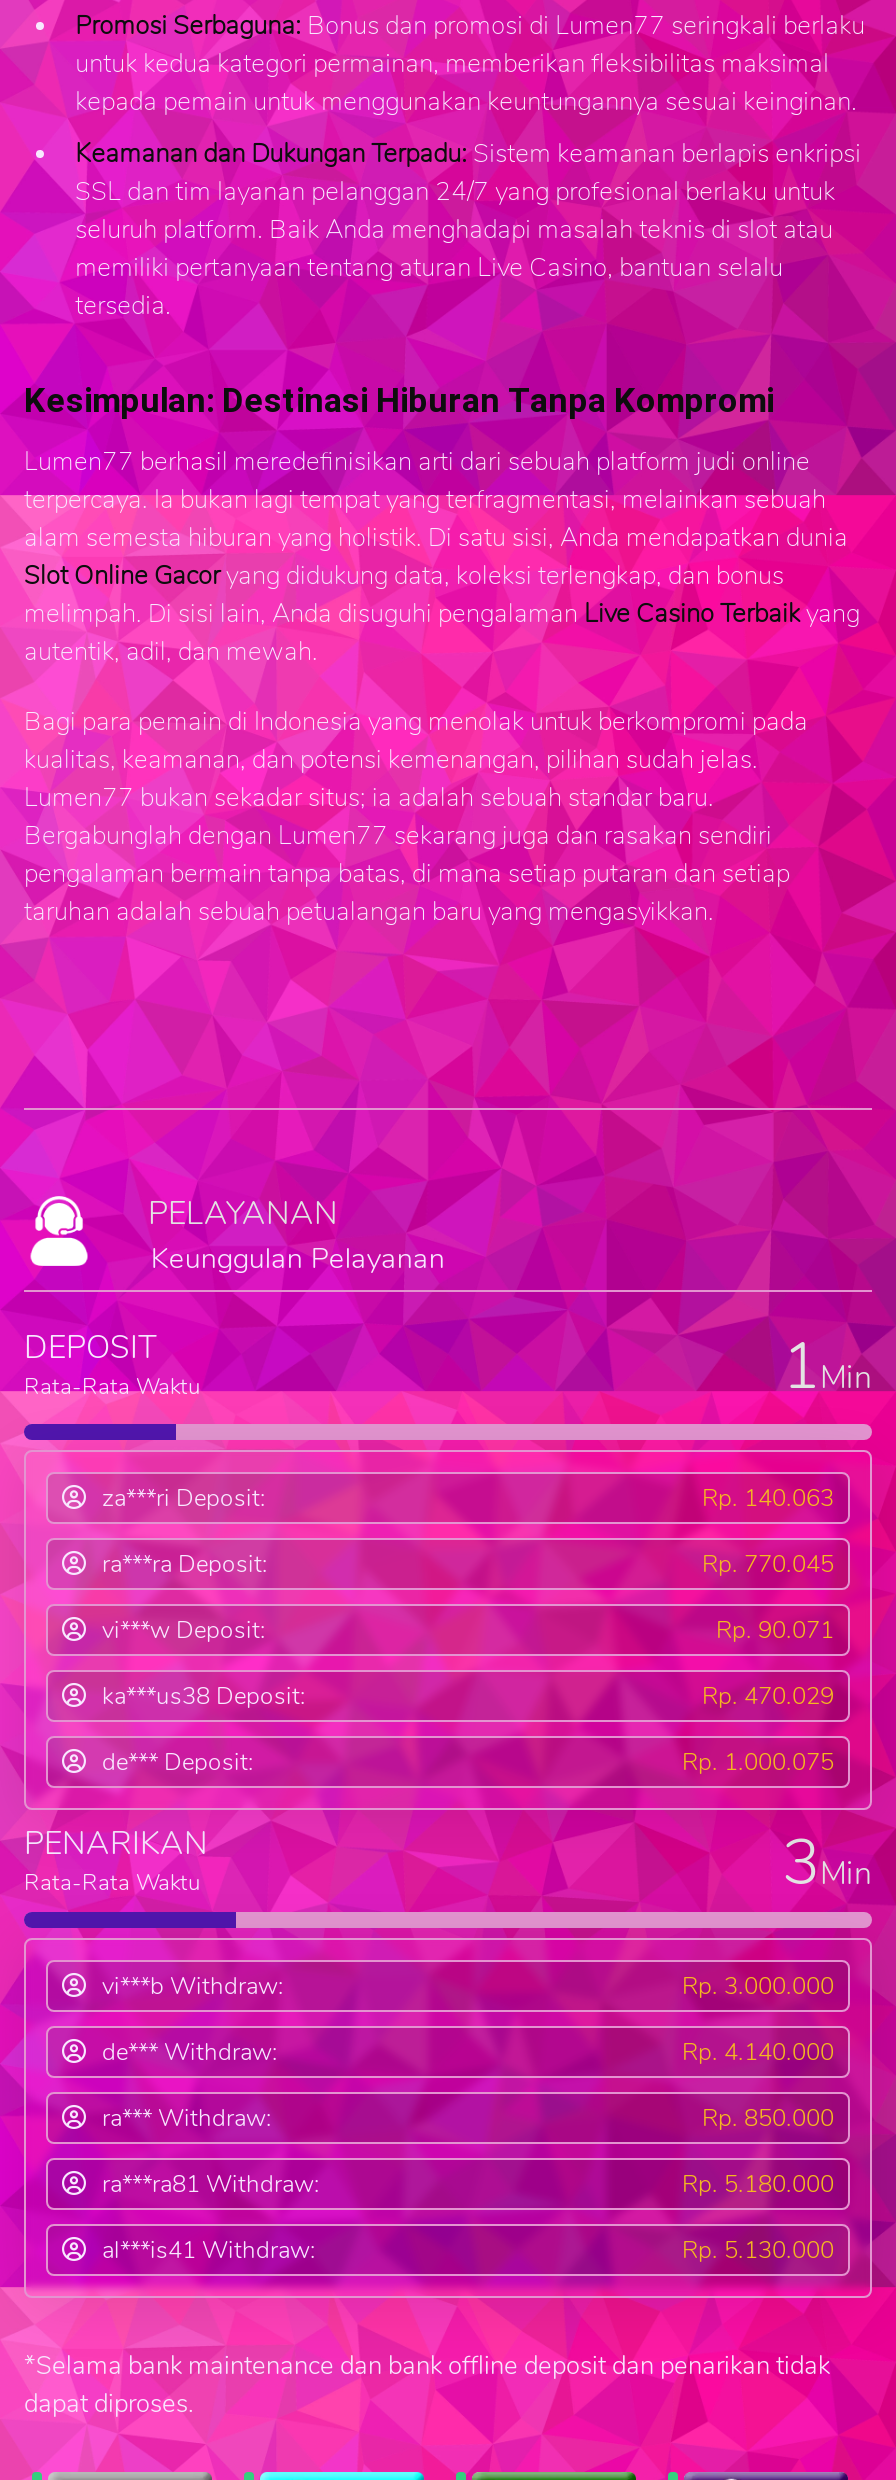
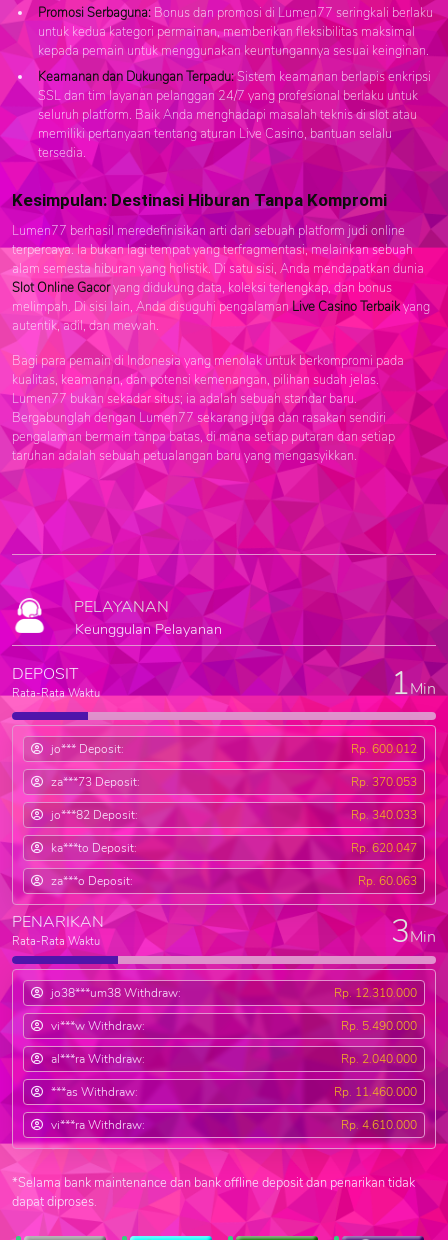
- za***ri Deposit:
+ jo*** Deposit:

- Rp. 140.063
+ Rp. 600.012

- ra***ra Deposit:
+ za***73 Deposit:

- Rp. 770.045
+ Rp. 370.053

- vi***w Deposit:
+ jo***82 Deposit:

- Rp. 90.071
+ Rp. 340.033

- ka***us38 Deposit:
+ ka***to Deposit:

- Rp. 470.029
+ Rp. 620.047

- de*** Deposit:
+ za***o Deposit:

- Rp. 1.000.075
+ Rp. 60.063

- vi***b Withdraw:
+ jo38***um38 Withdraw:

- Rp. 3.000.000
+ Rp. 12.310.000

- de*** Withdraw:
+ vi***w Withdraw:

- Rp. 4.140.000
+ Rp. 5.490.000

- ra*** Withdraw:
+ al***ra Withdraw:

- Rp. 850.000
+ Rp. 2.040.000

- ra***ra81 Withdraw:
+ ***as Withdraw:

- Rp. 5.180.000
+ Rp. 11.460.000

- al***is41 Withdraw:
+ vi***ra Withdraw:

- Rp. 5.130.000
+ Rp. 4.610.000
